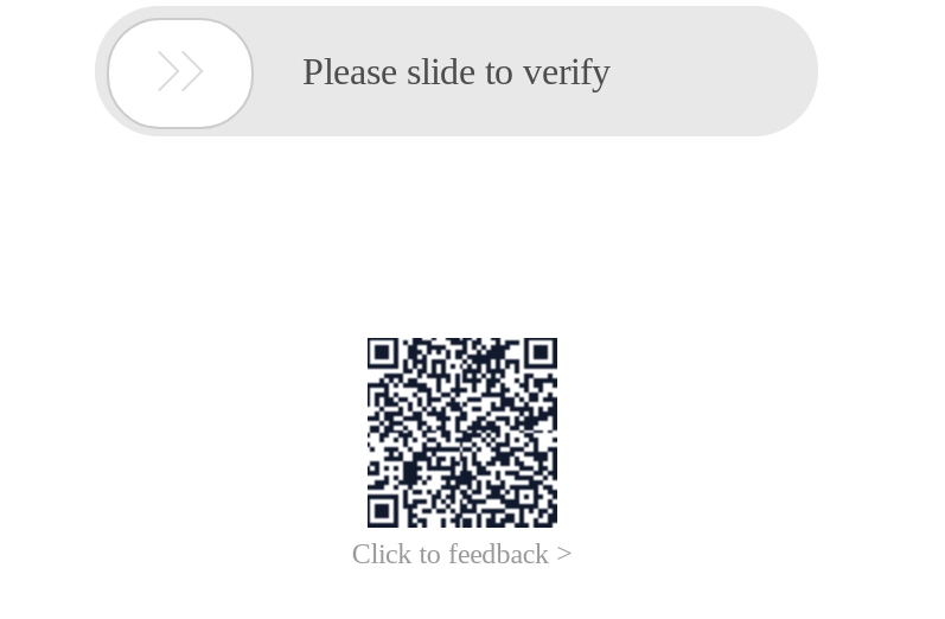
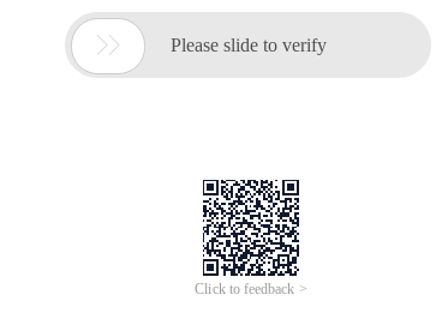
- [image]
+ [image]
